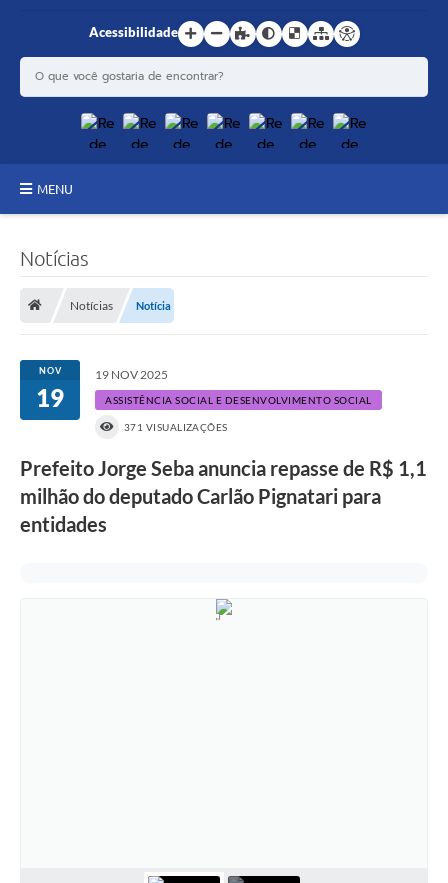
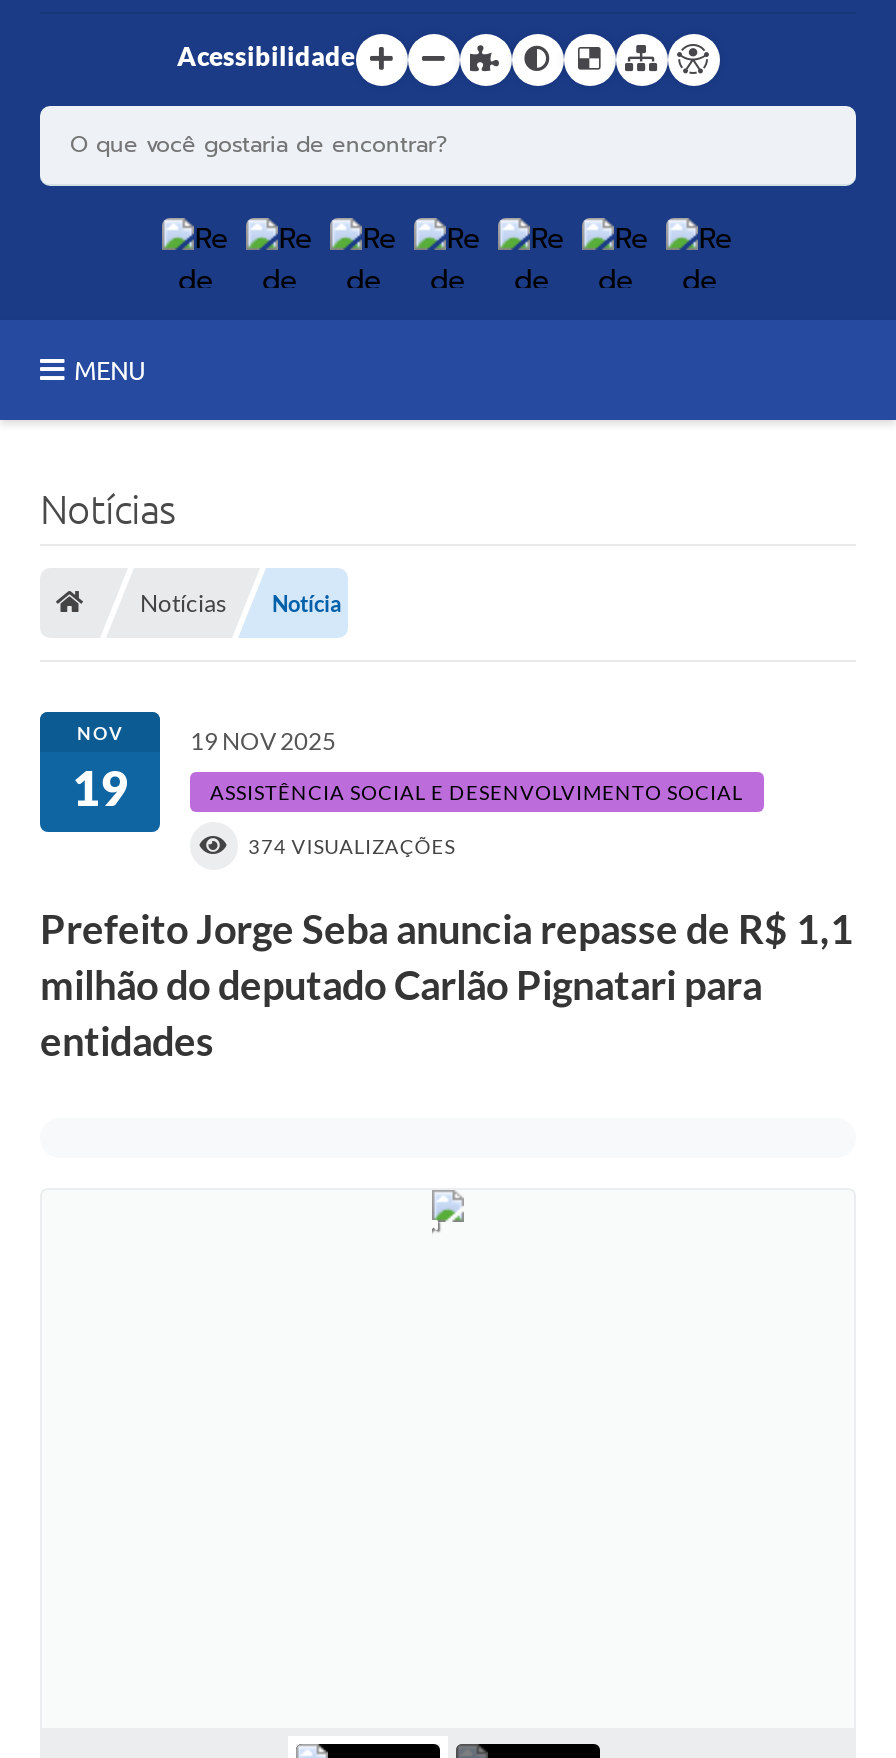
- 371 VISUALIZAÇÕES
+ 374 VISUALIZAÇÕES
